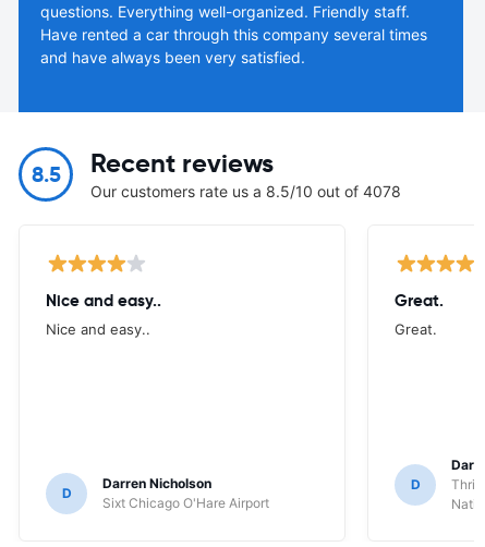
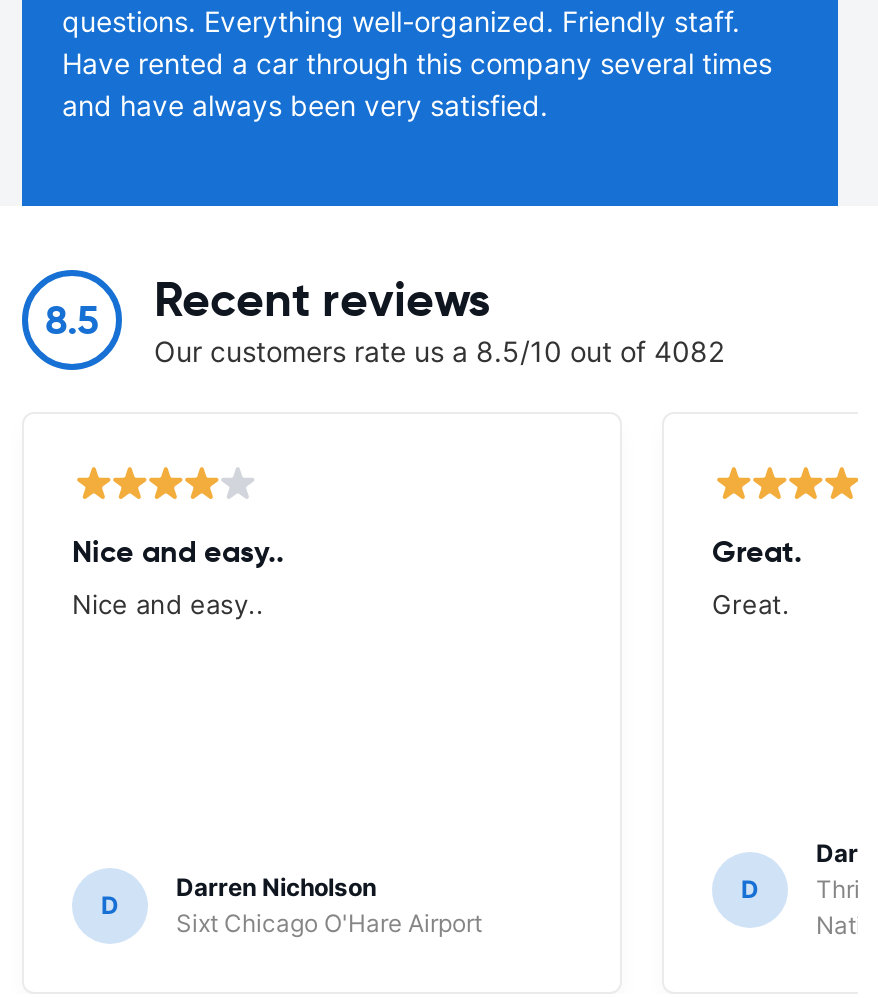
- Our customers rate us a 8.5/10 out of 4078
+ Our customers rate us a 8.5/10 out of 4082
